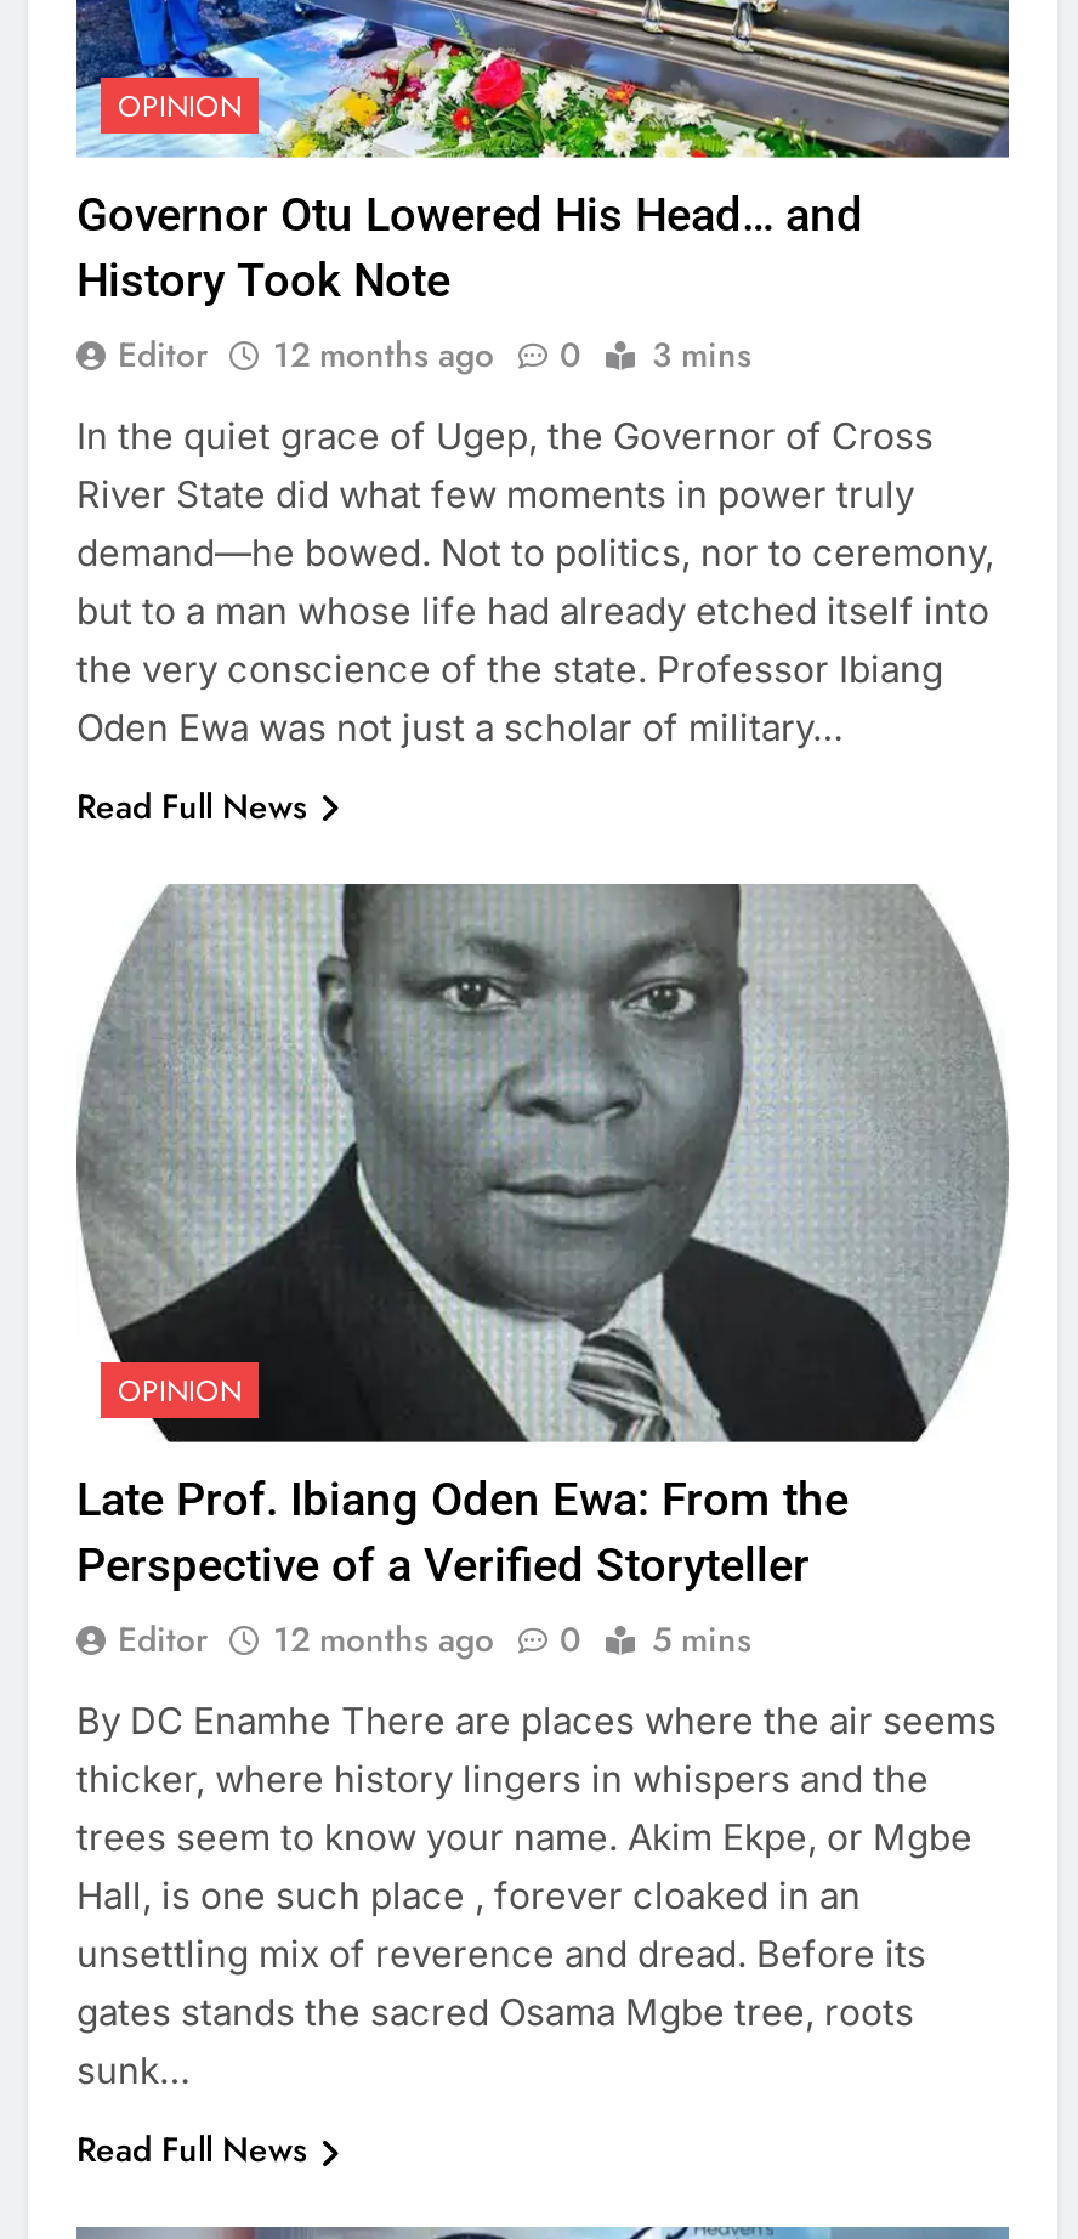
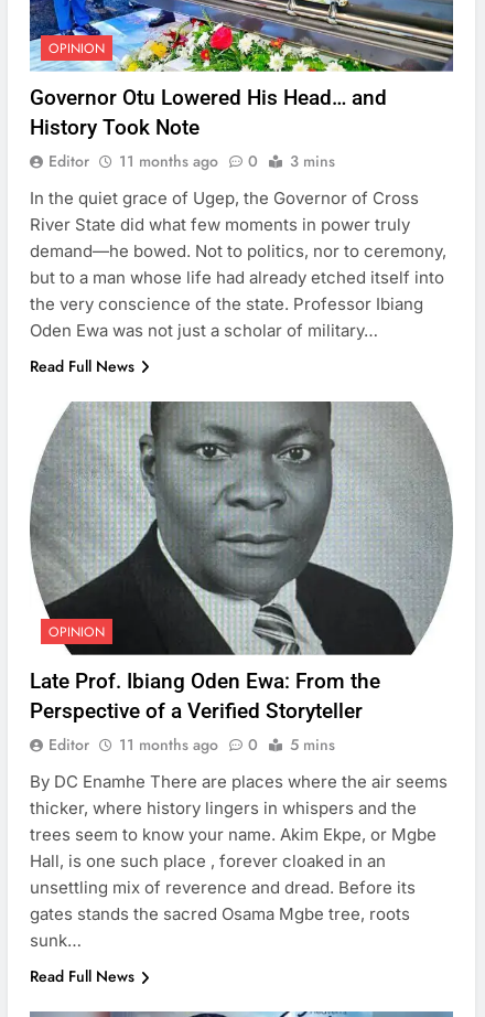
- Editor 12 months ago 0 3 mins
+ Editor 11 months ago 0 3 mins

- Editor 12 months ago 0 5 mins
+ Editor 11 months ago 0 5 mins
